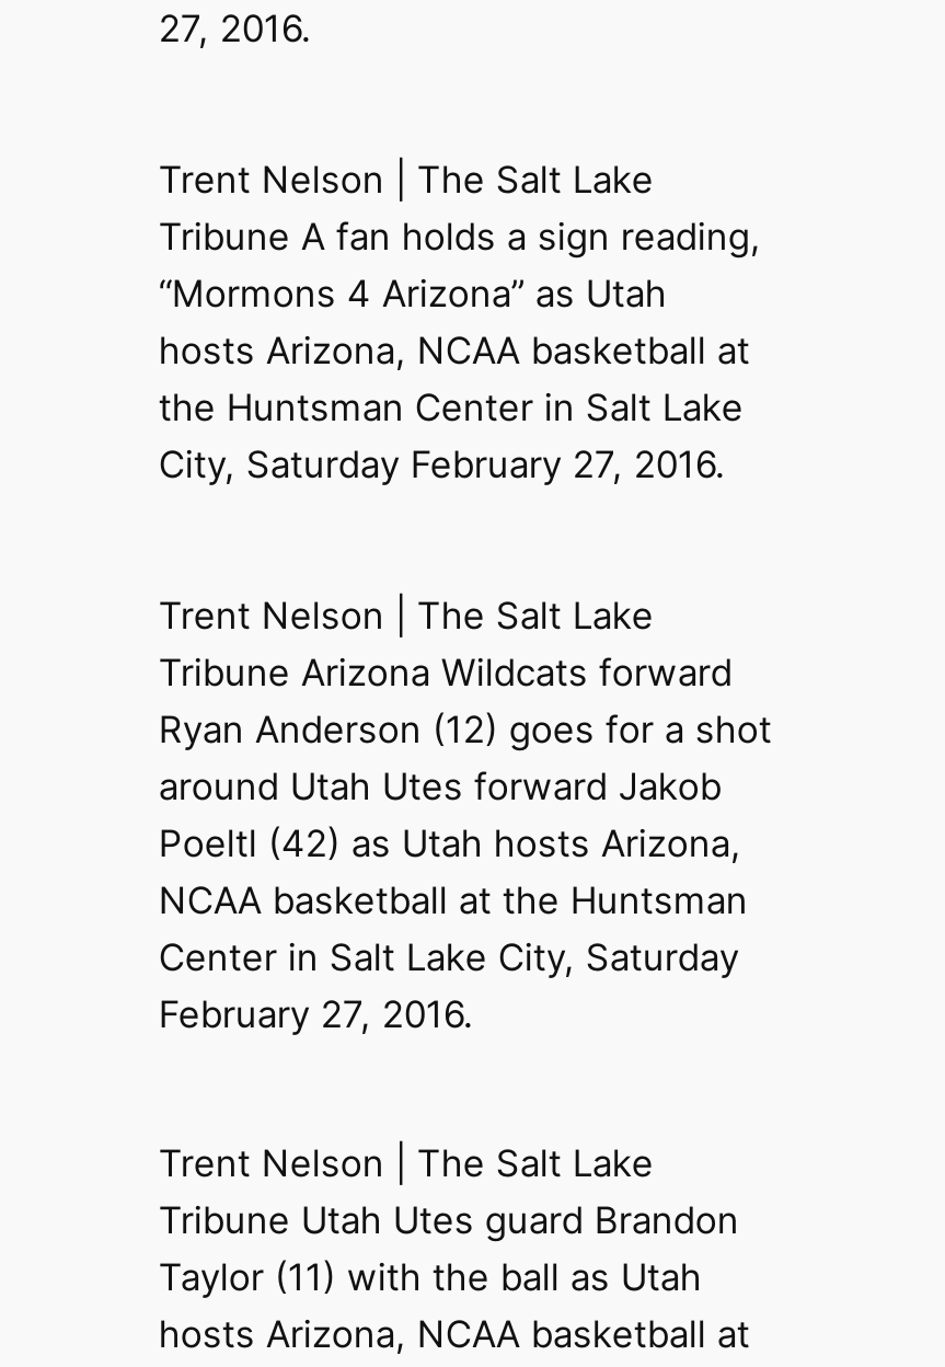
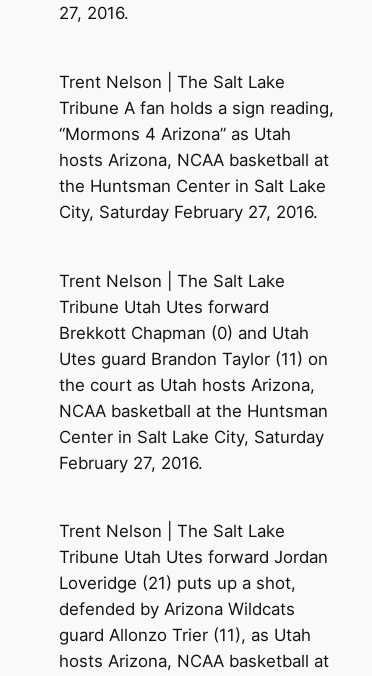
- Tribune Arizona Wildcats forward
- Ryan Anderson (12) goes for a shot
- around Utah Utes forward Jakob
- Poeltl (42) as Utah hosts Arizona,
+ Tribune Utah Utes forward
+ Brekkott Chapman (0) and Utah
+ Utes guard Brandon Taylor (11) on
+ the court as Utah hosts Arizona,

- Tribune Utah Utes guard Brandon
- Taylor (11) with the ball as Utah
+ Tribune Utah Utes forward Jordan
+ Loveridge (21) puts up a shot,
+ defended by Arizona Wildcats
+ guard Allonzo Trier (11), as Utah
